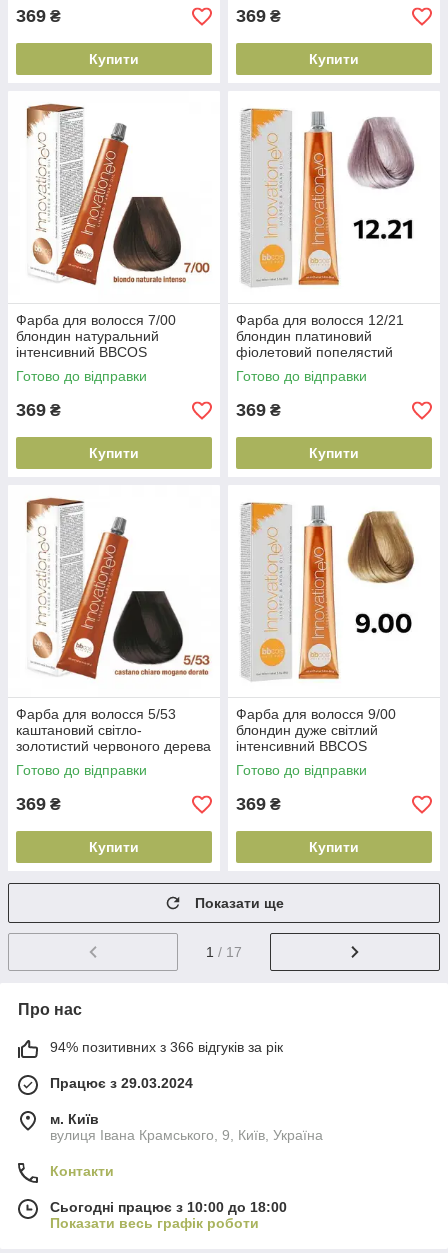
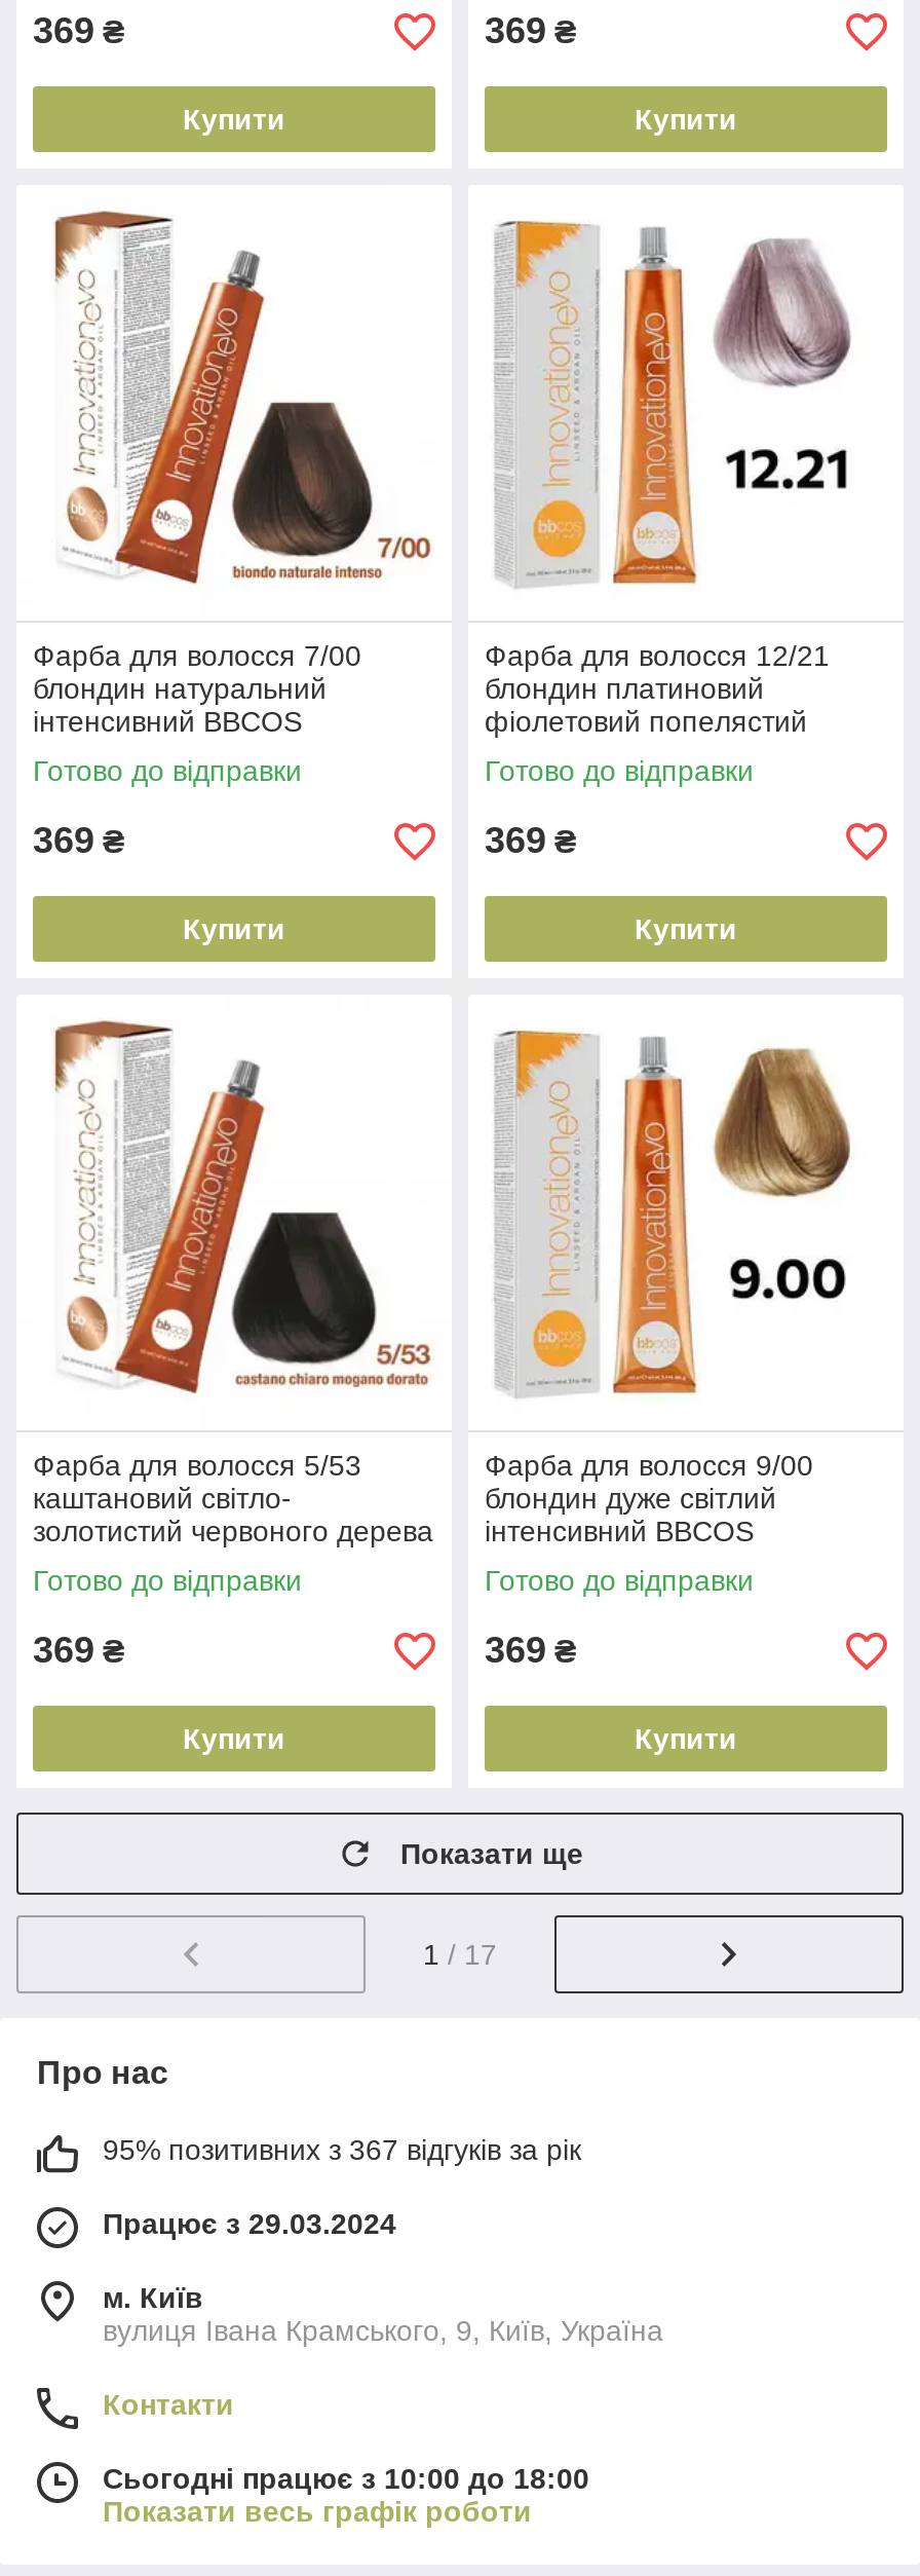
- 94% позитивних з 366 відгуків за рік
+ 95% позитивних з 367 відгуків за рік
